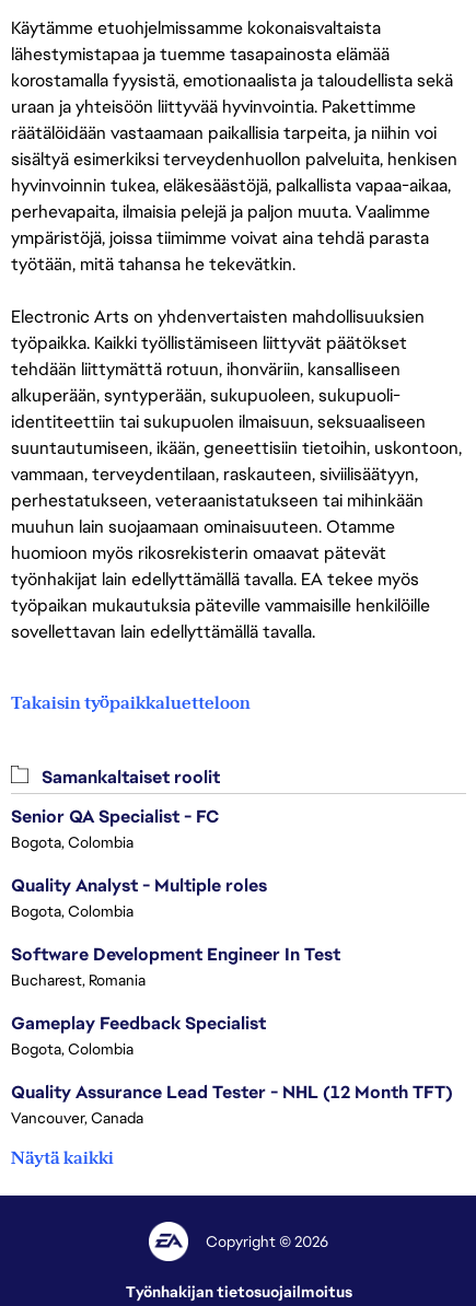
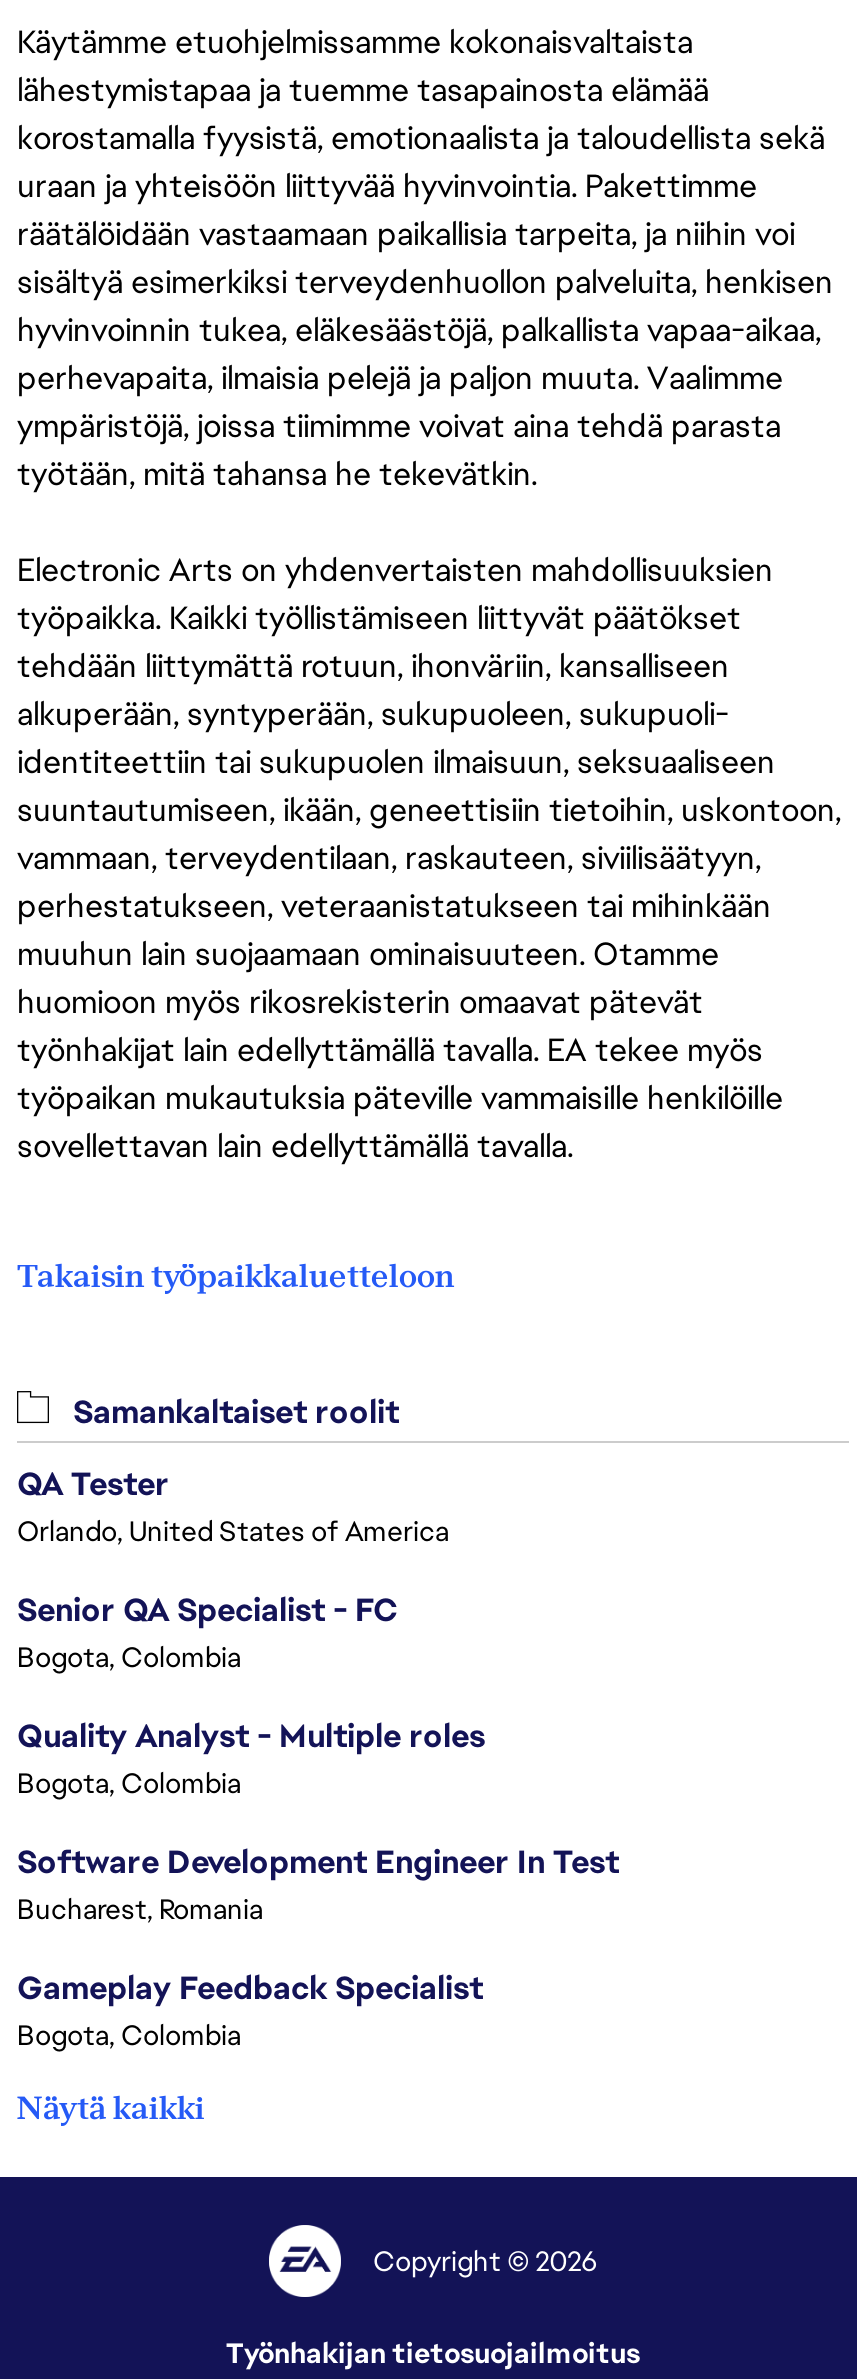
+ QA Tester
+ Orlando, United States of America

moved down: Senior QA Specialist - FC | Bogota, Colombia | Quality Analyst - Multiple roles | Bogota, Colombia | Software Development Engineer In Test | Bucharest, Romania | Gameplay Feedback Specialist | Bogota, Colombia

- Quality Assurance Lead Tester - NHL (12 Month TFT)
- Vancouver, Canada
